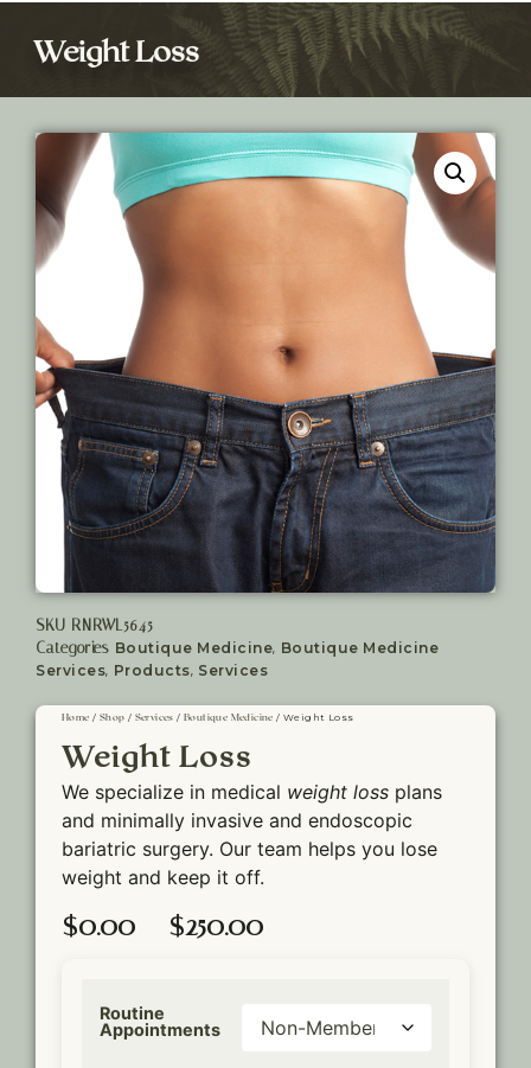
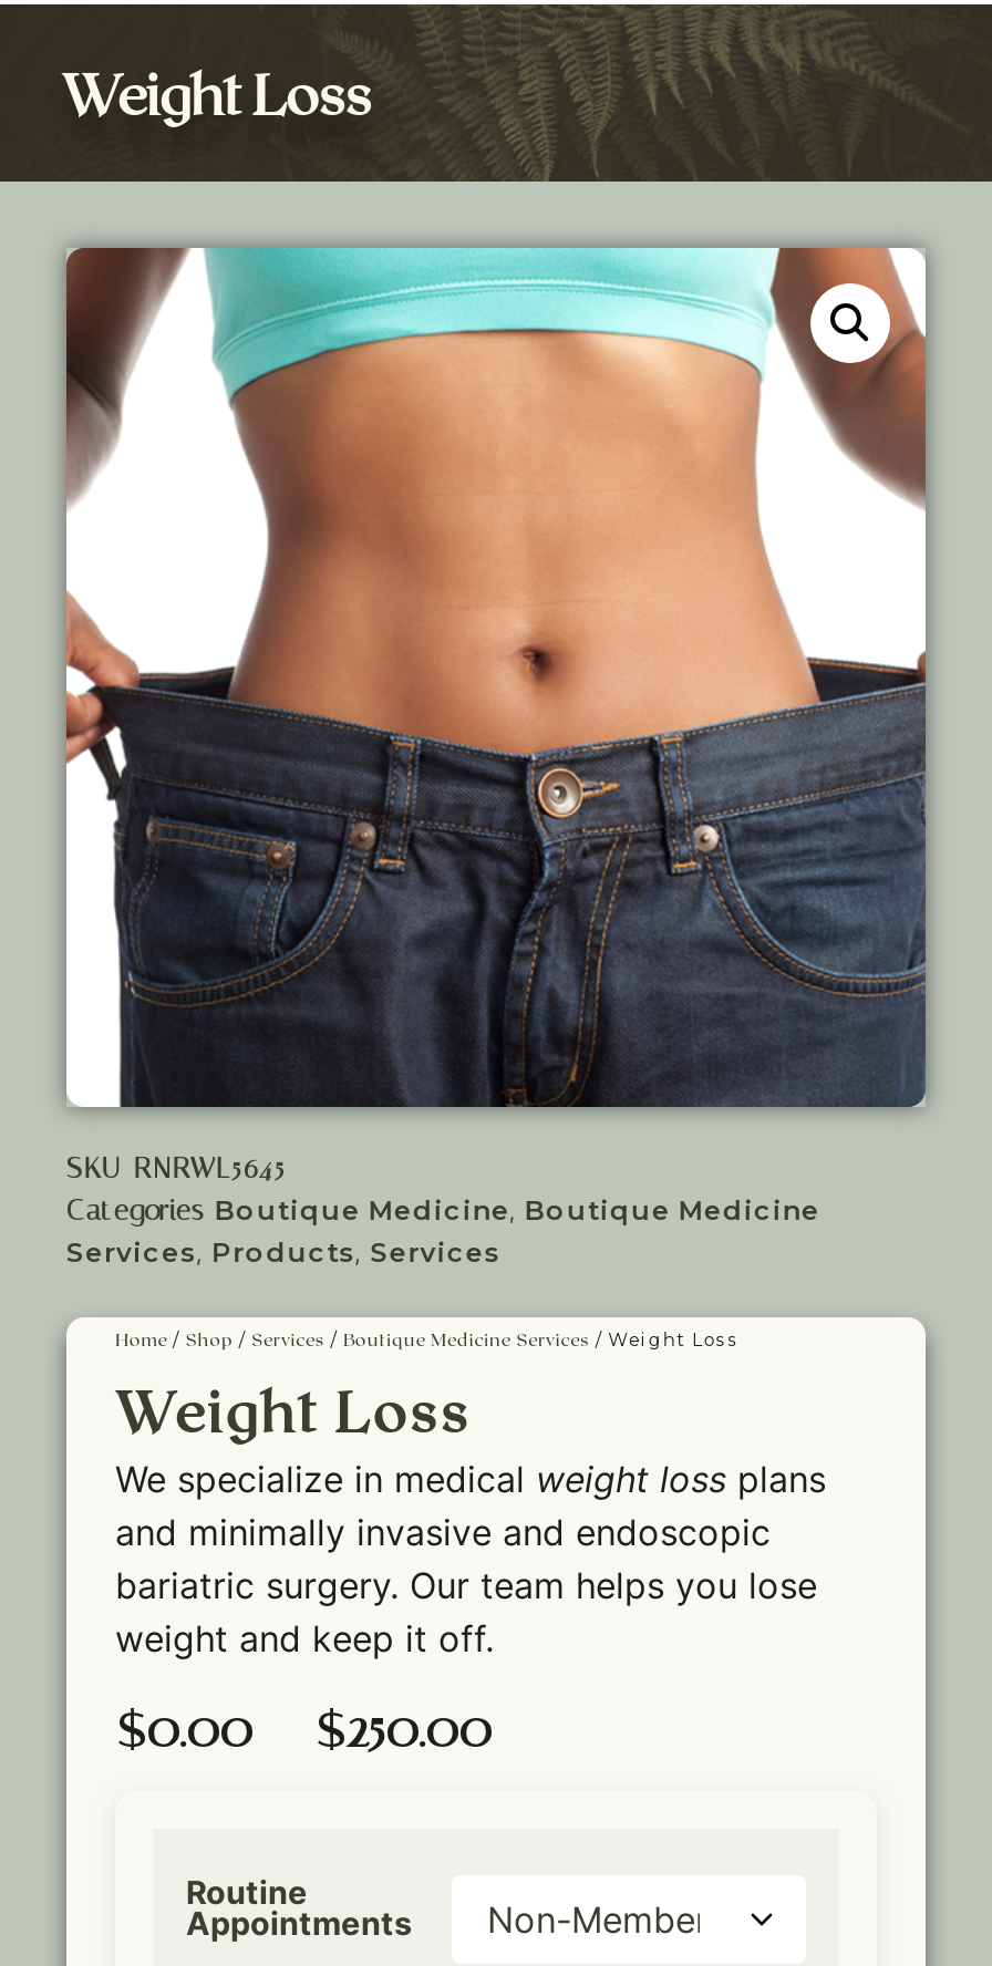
- Home / Shop / Services / Boutique Medicine / Weight Loss
+ Home / Shop / Services / Boutique Medicine Services / Weight Loss
